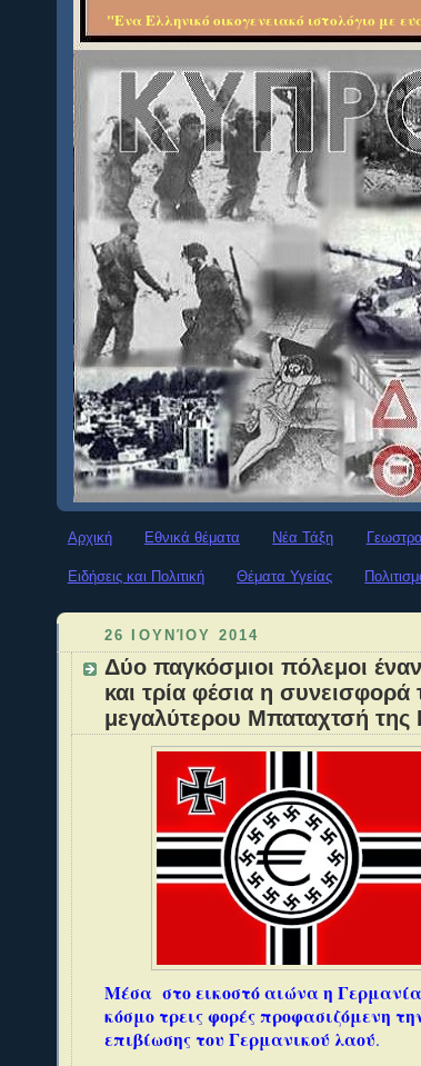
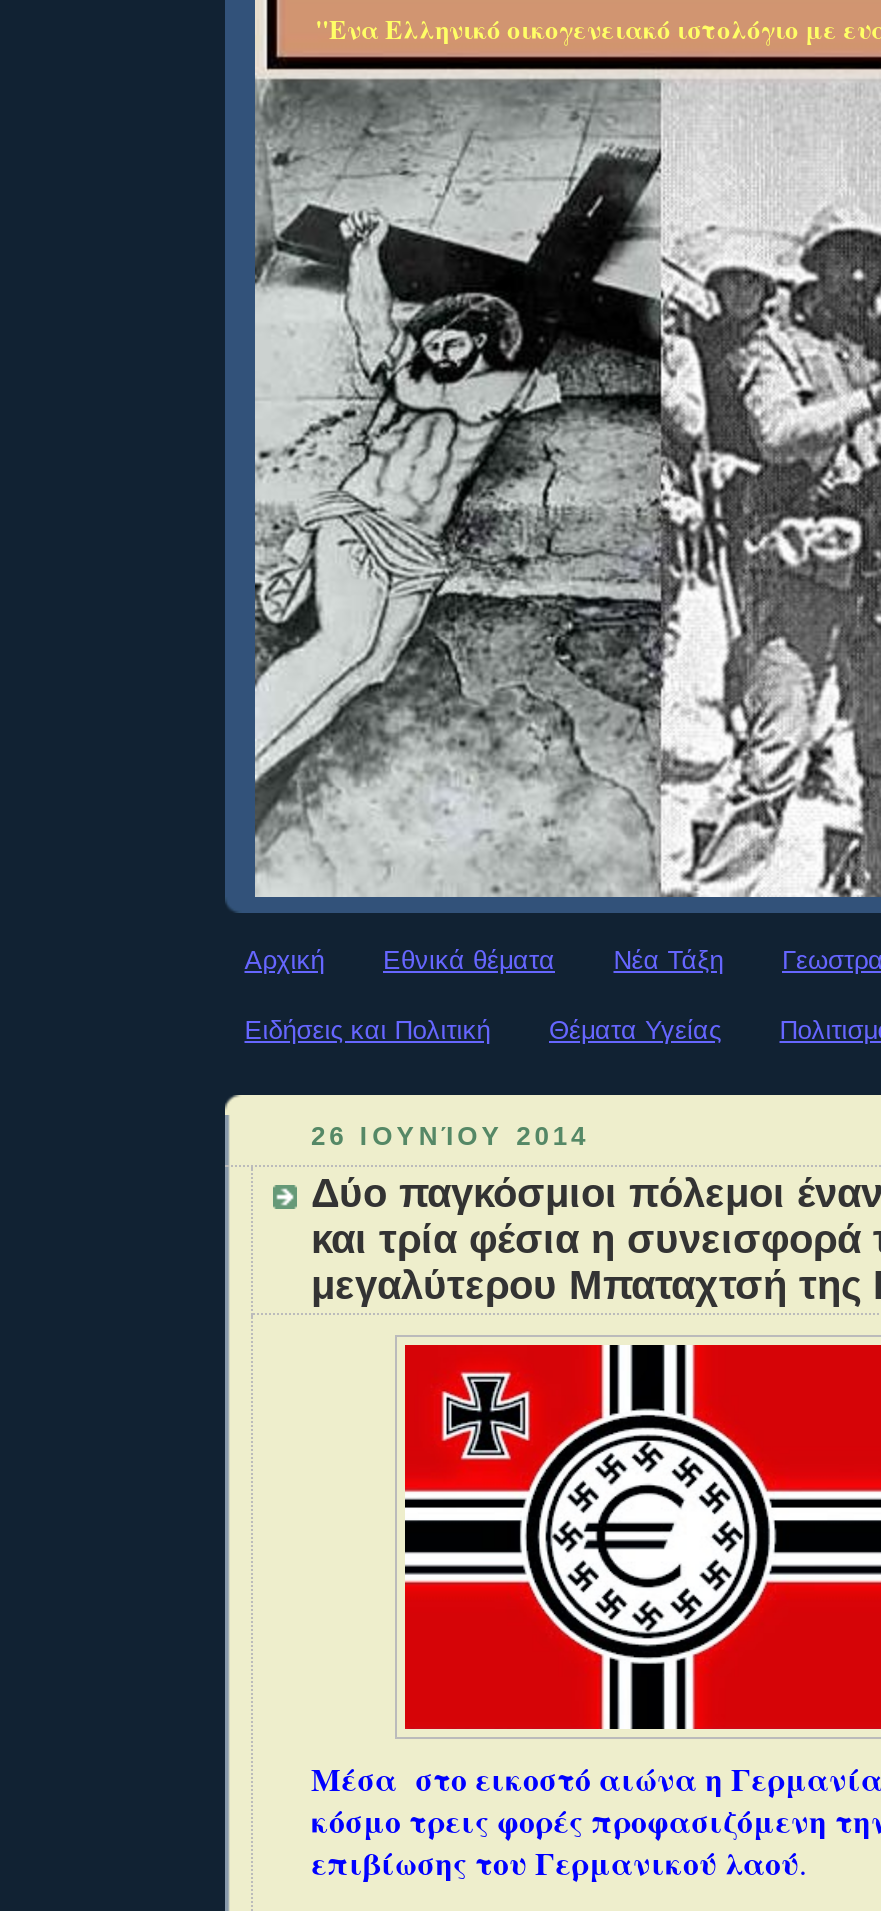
- [image]
+ [image]
